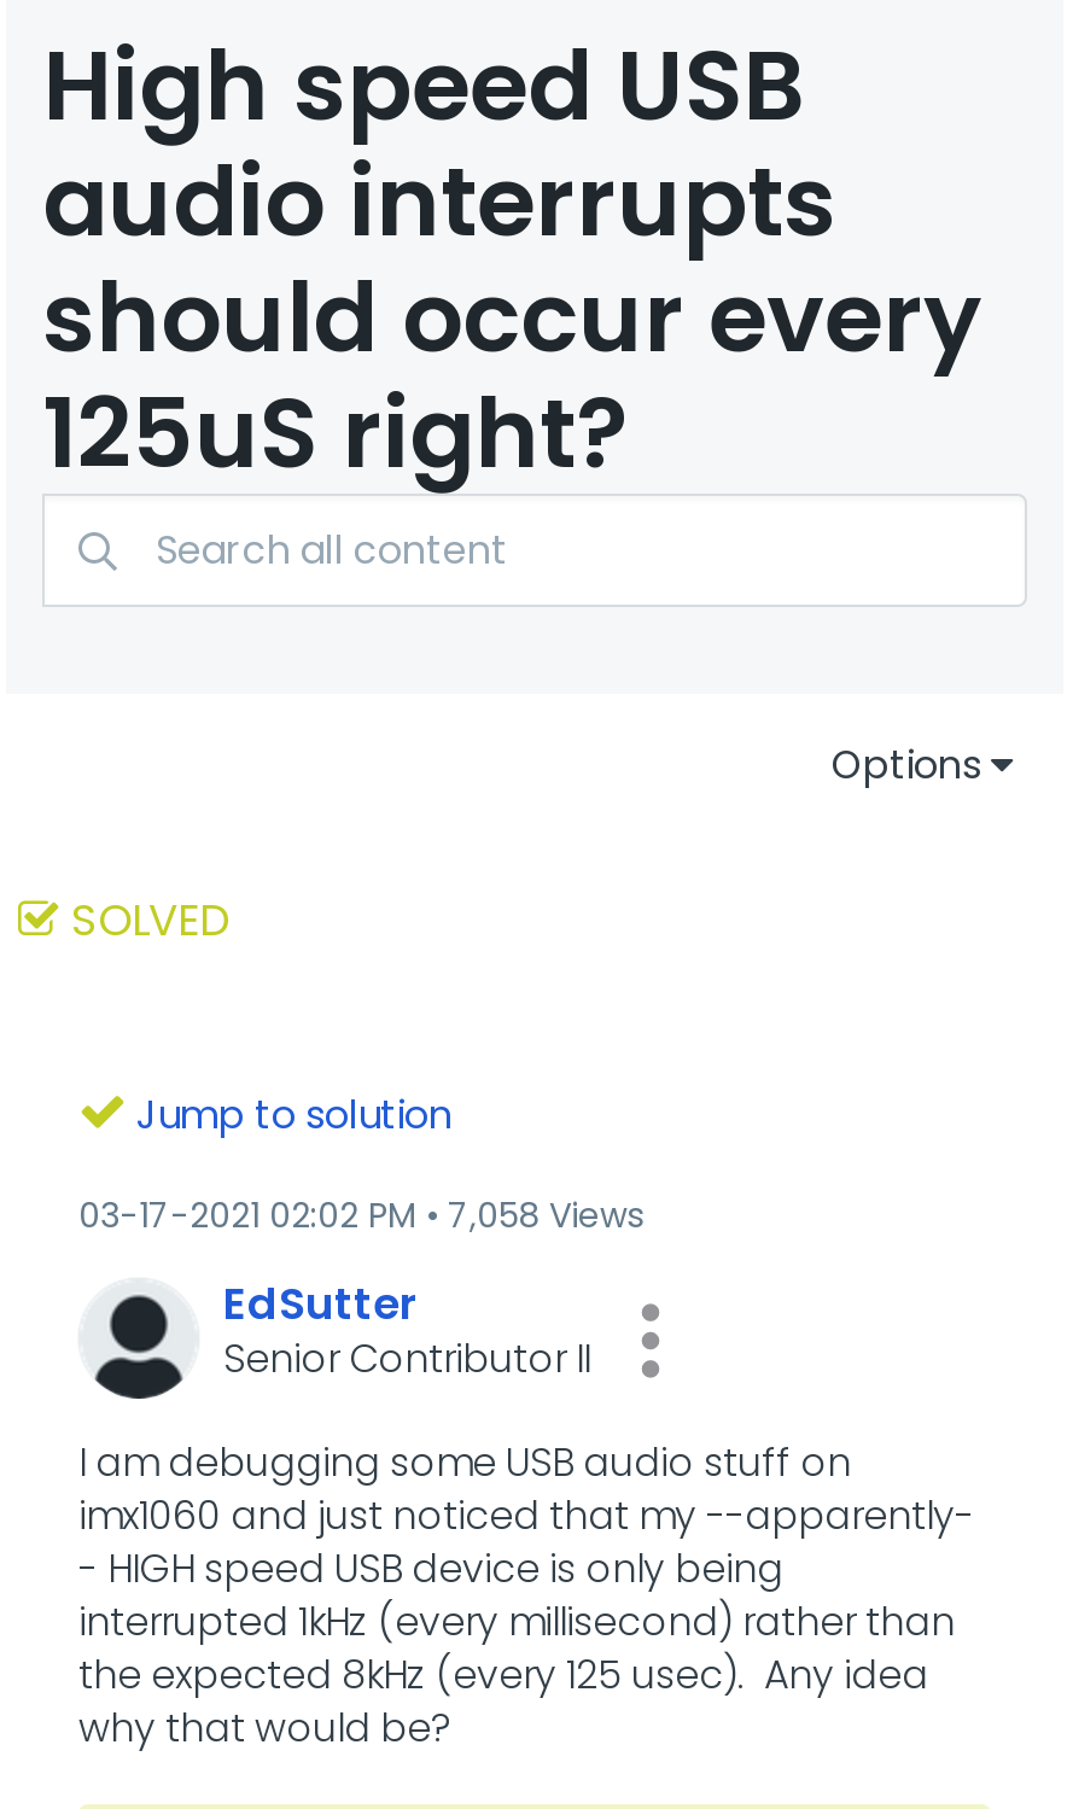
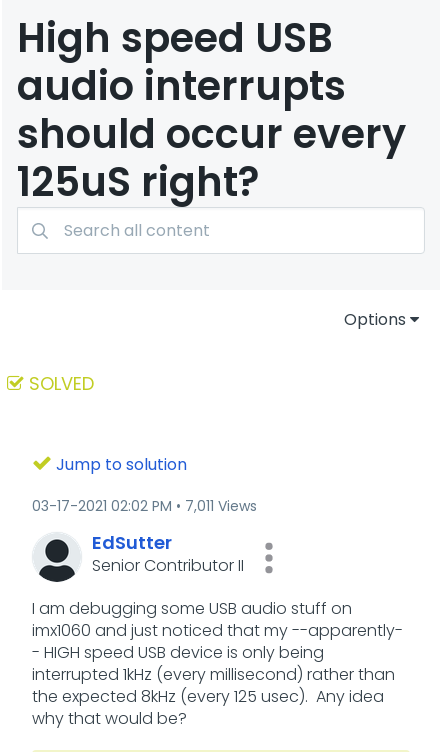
- 03-17-2021 02:02 PM 7,058 Views
+ 03-17-2021 02:02 PM 7,011 Views
